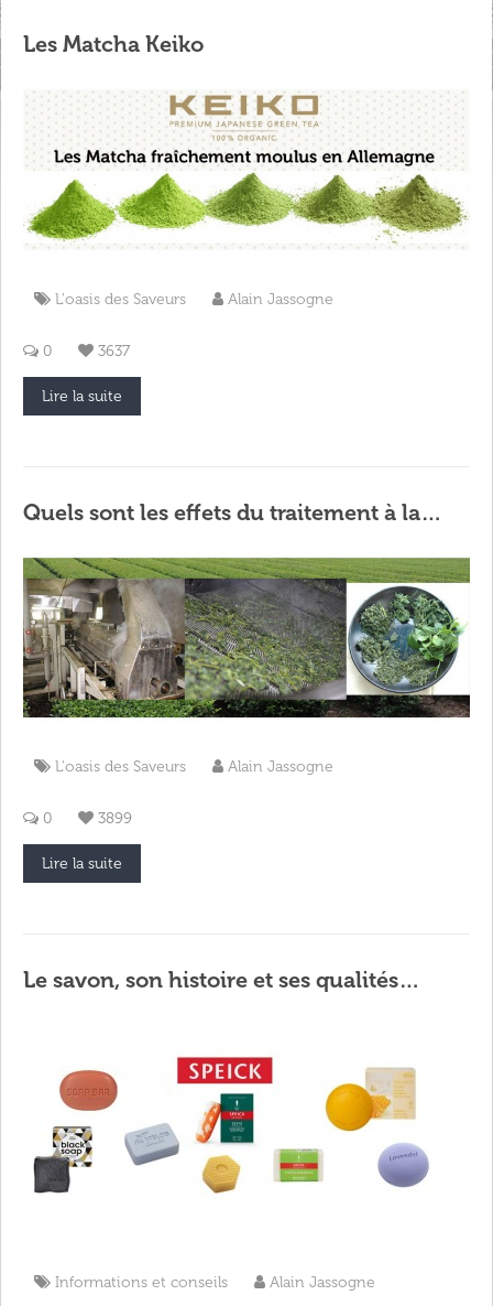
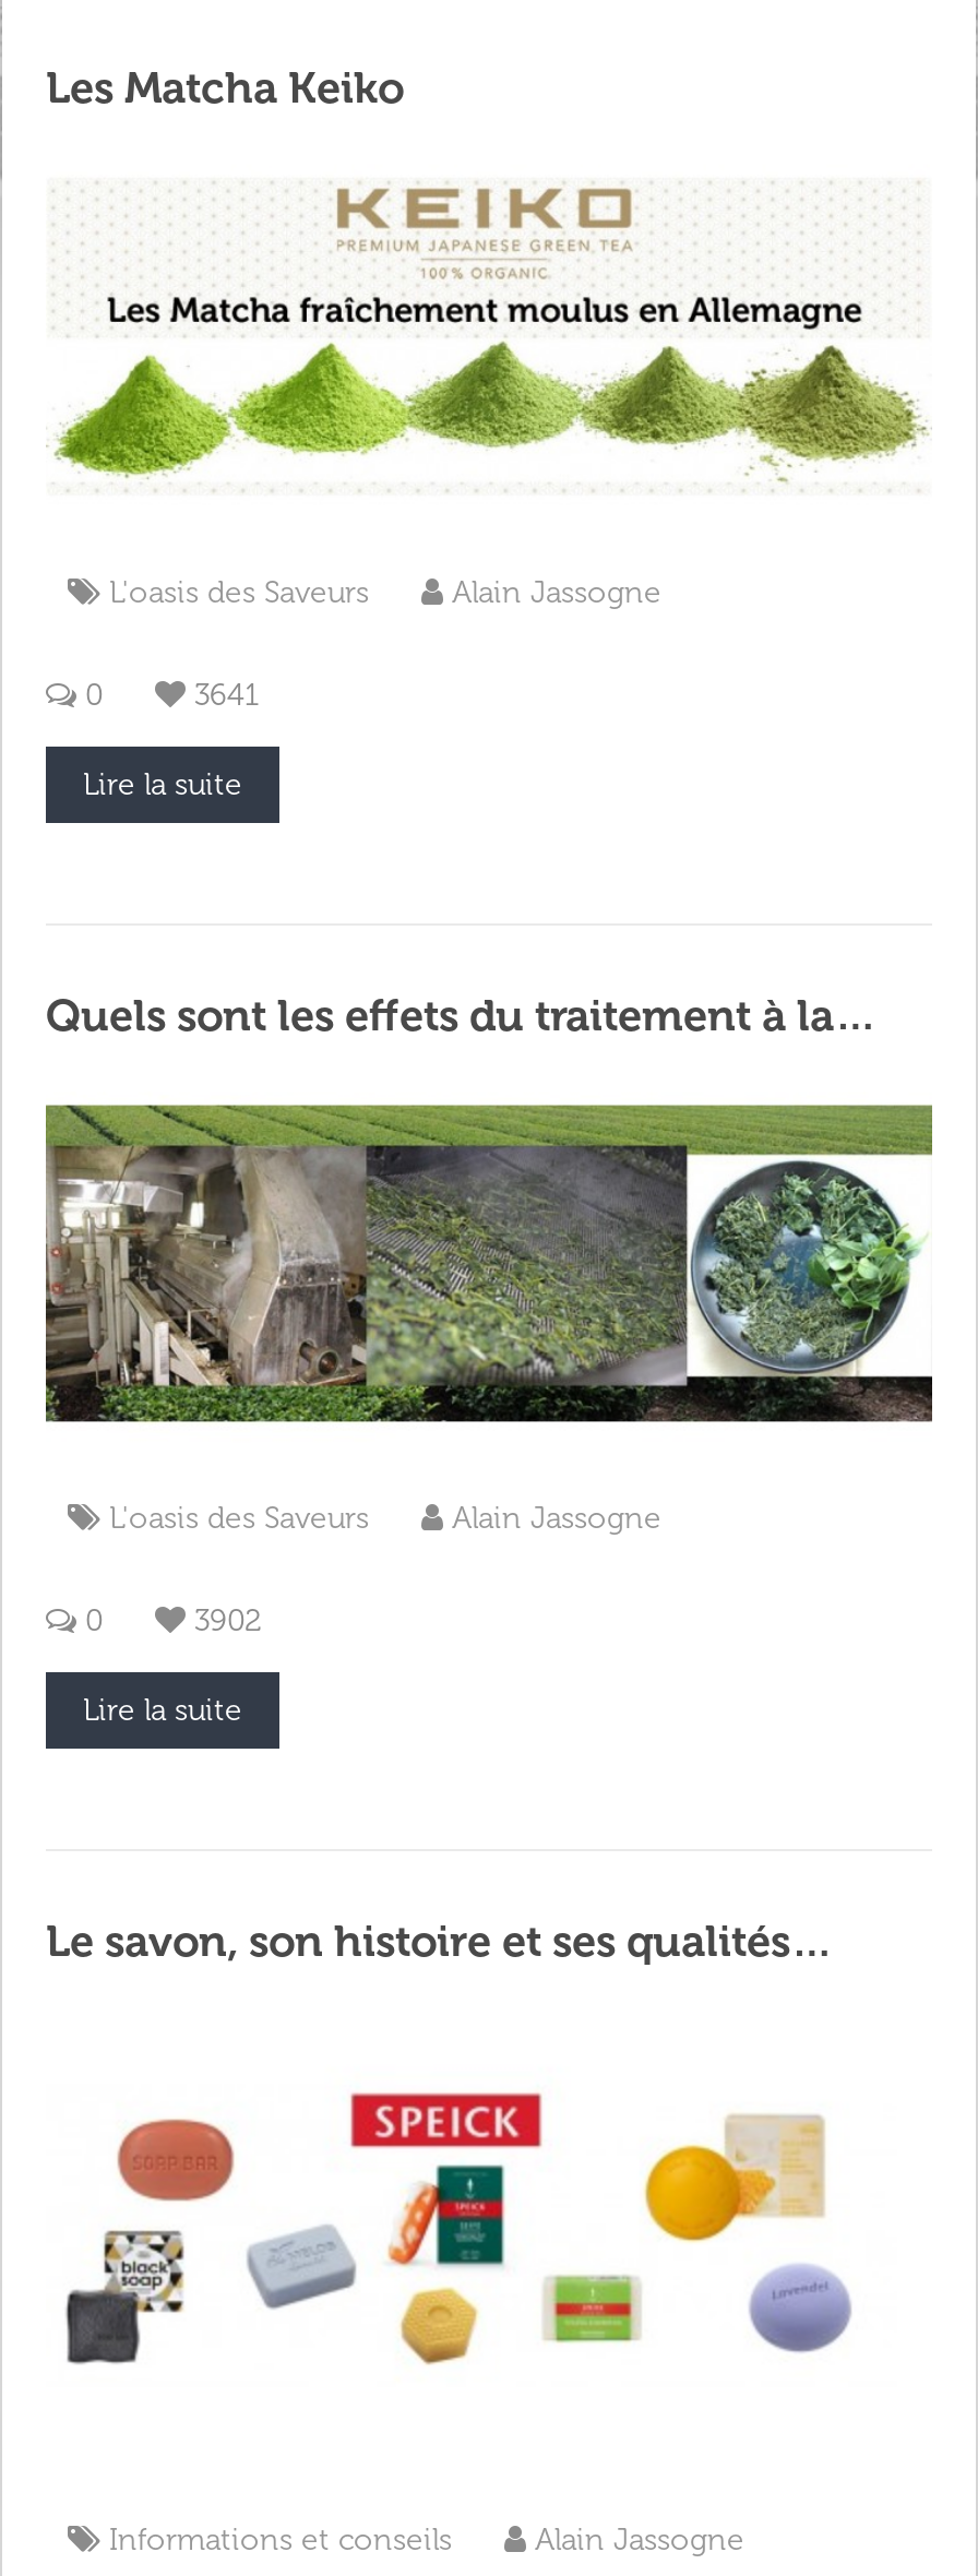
- 0 3637
+ 0 3641

- 0 3899
+ 0 3902
